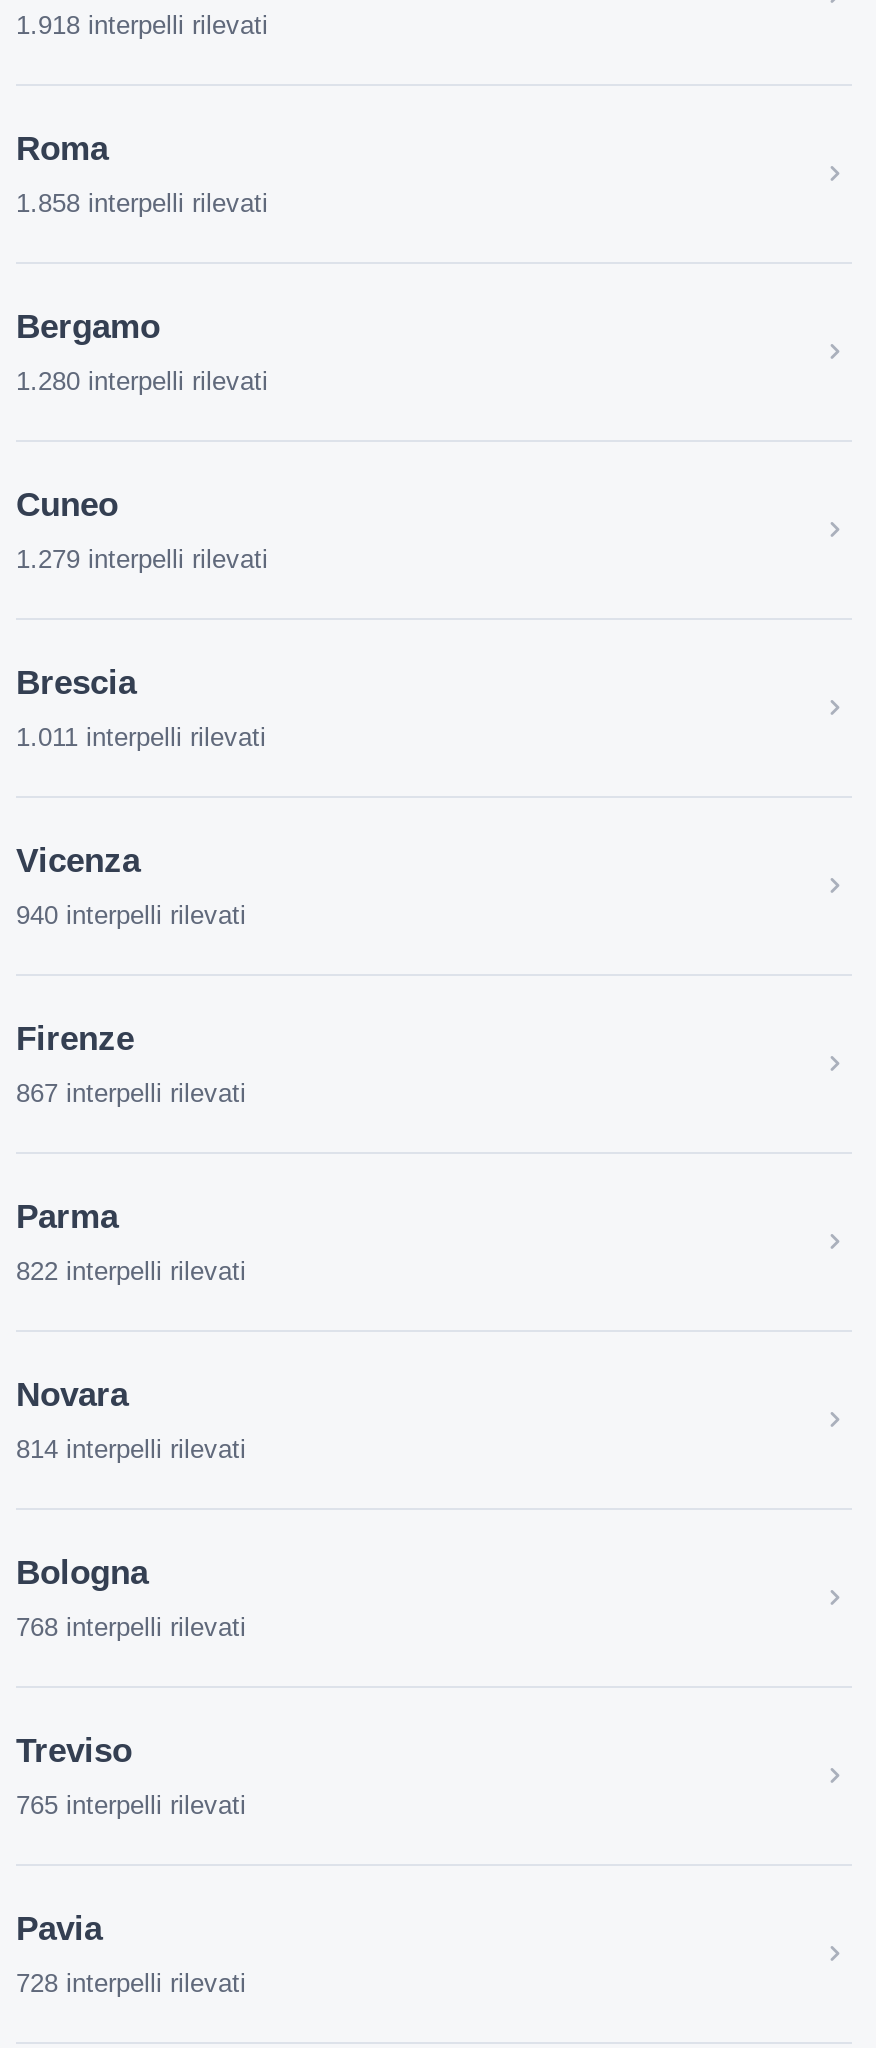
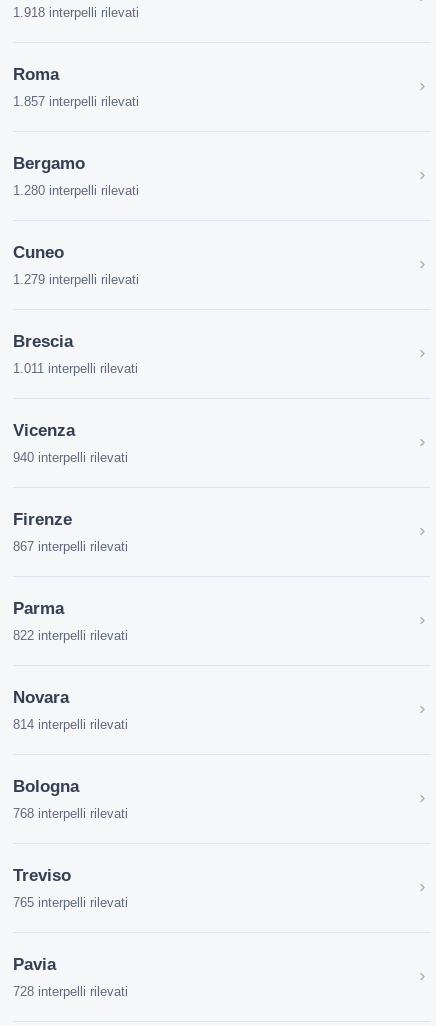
- 1.858 interpelli rilevati
+ 1.857 interpelli rilevati
